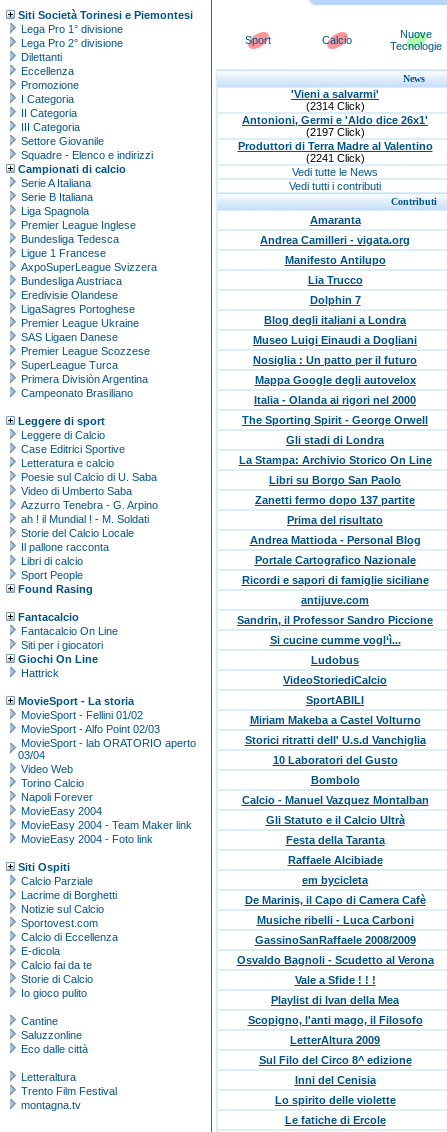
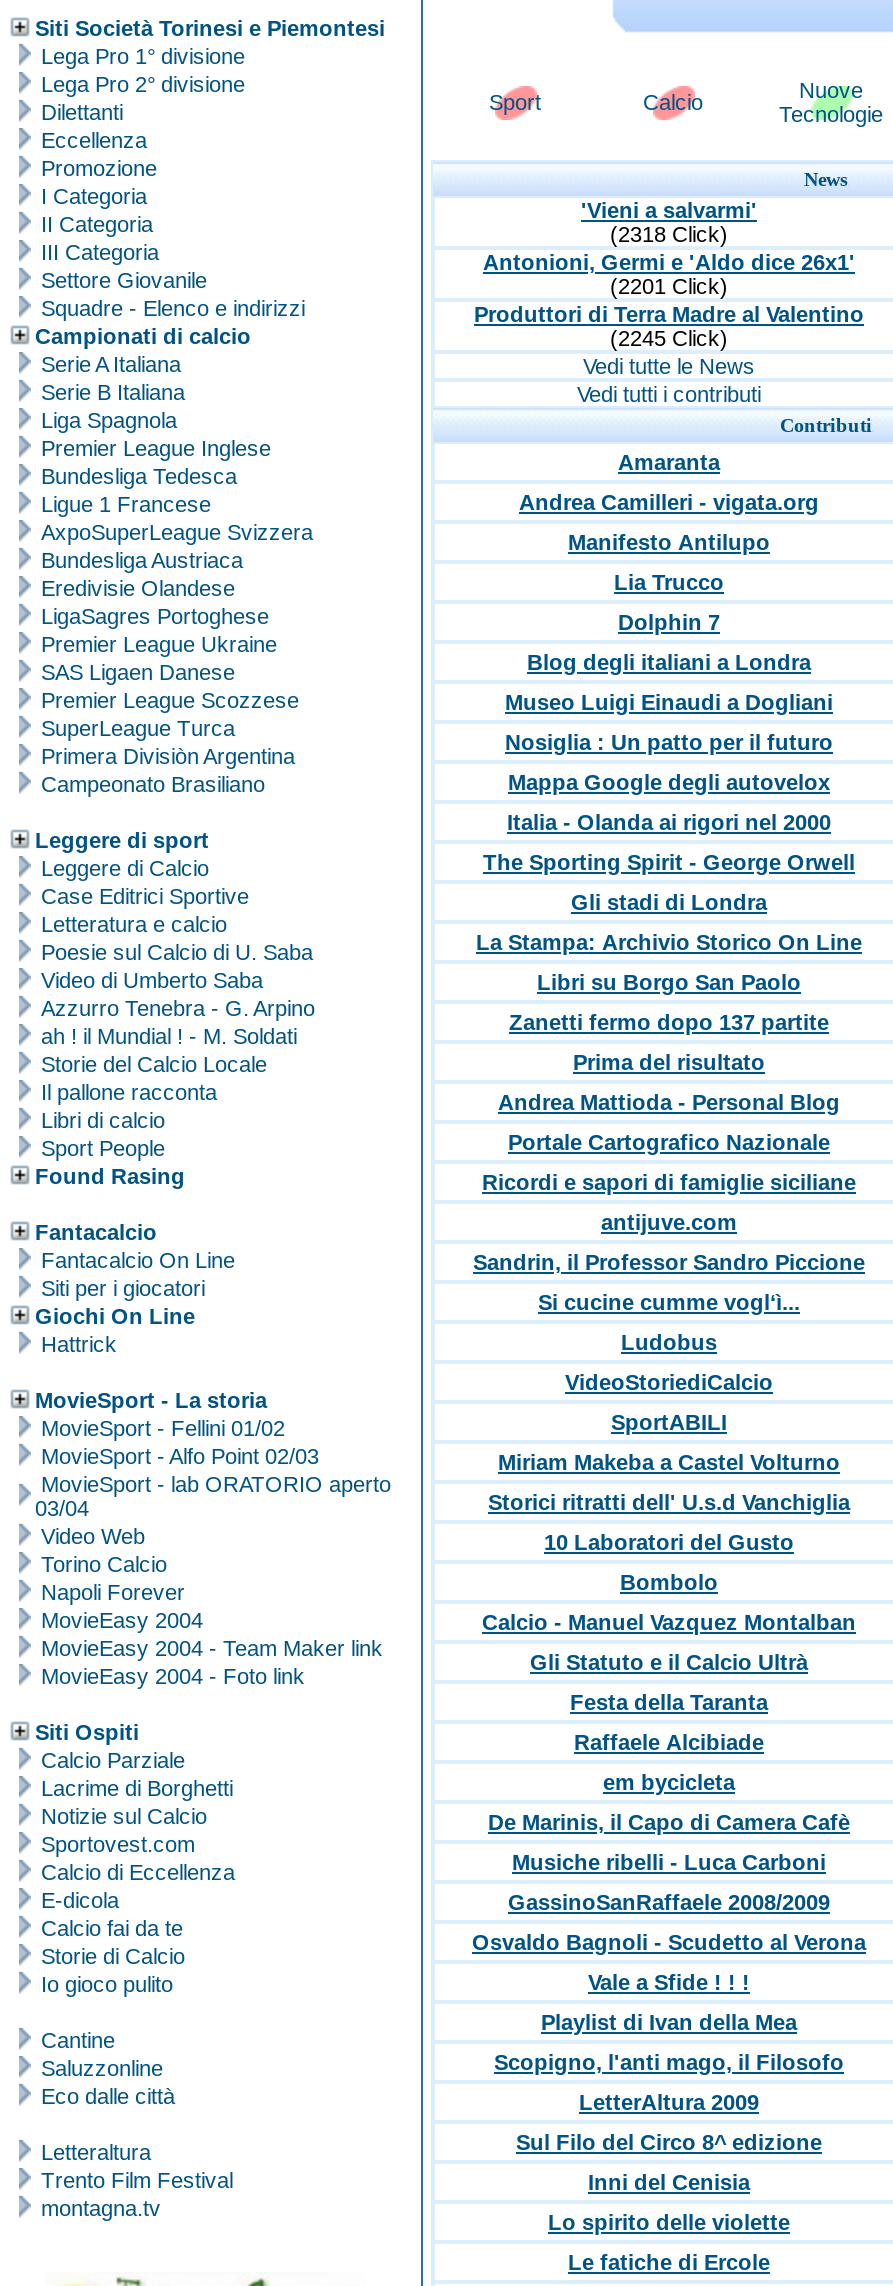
- (2314 Click)
+ (2318 Click)

- (2197 Click)
+ (2201 Click)

- (2241 Click)
+ (2245 Click)
